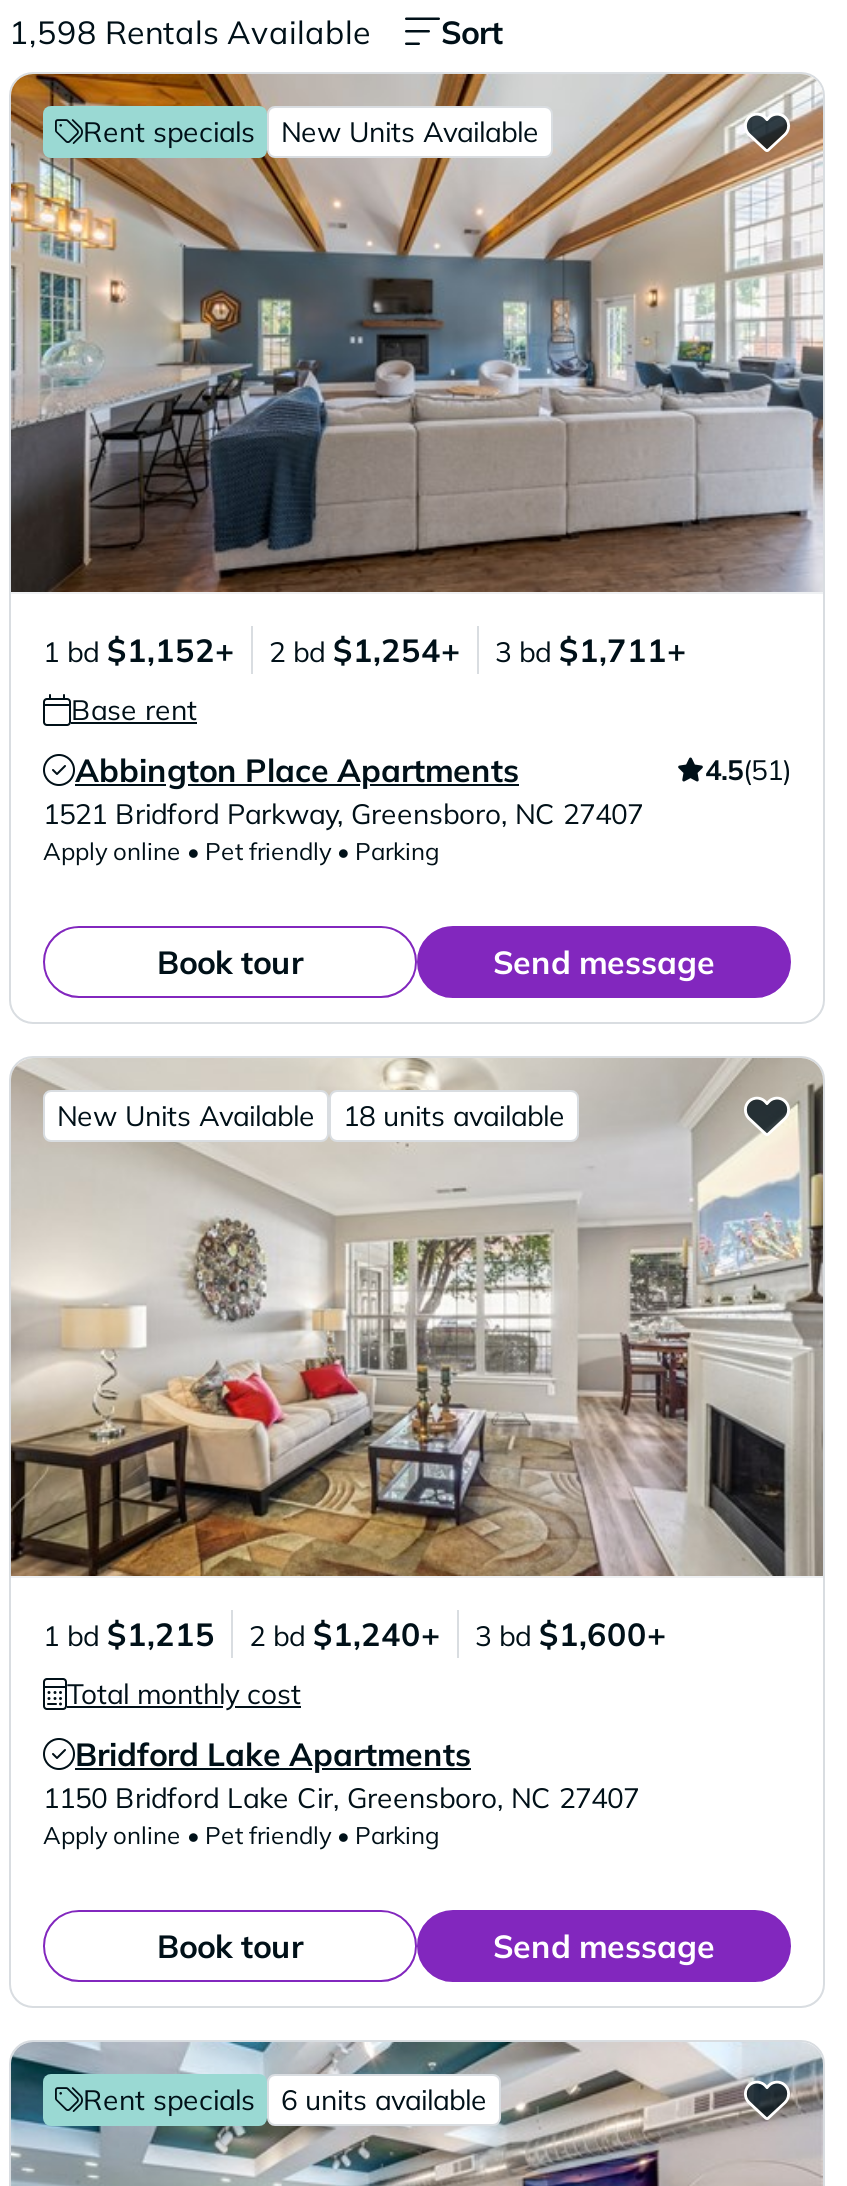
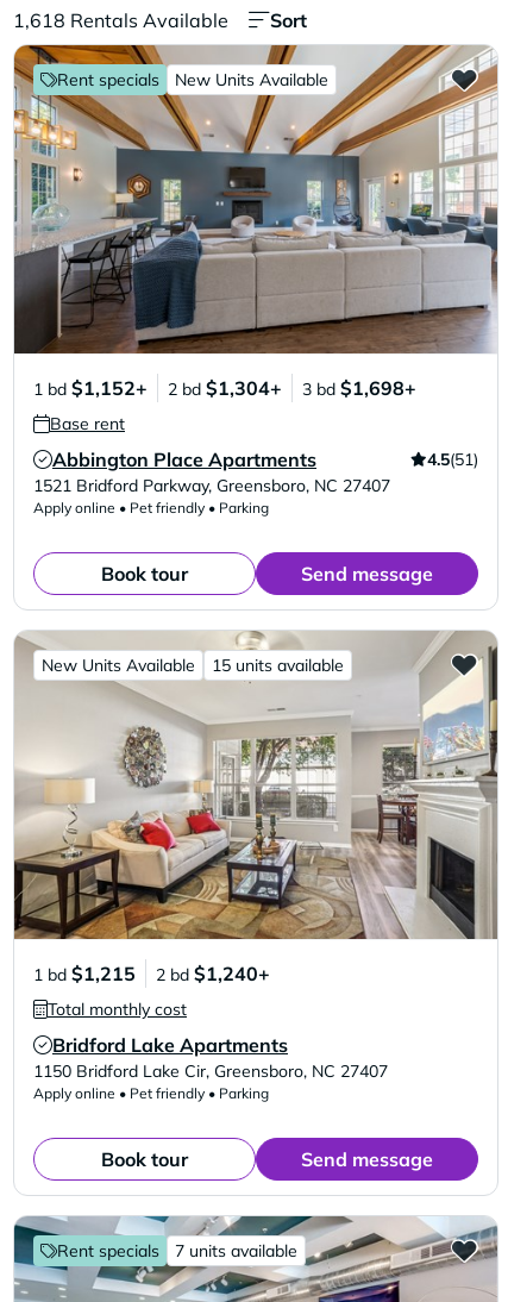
- 1,598 Rentals Available
+ 1,618 Rentals Available

- 2 bd $1,254+
+ 2 bd $1,304+

- 3 bd $1,711+
+ 3 bd $1,698+

- 18 units available
+ 15 units available

- 3 bd $1,600+

- 6 units available
+ 7 units available
